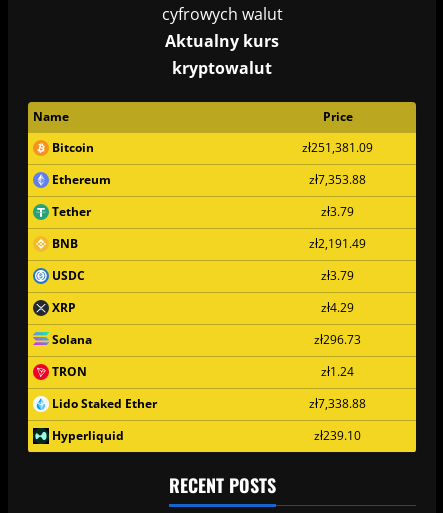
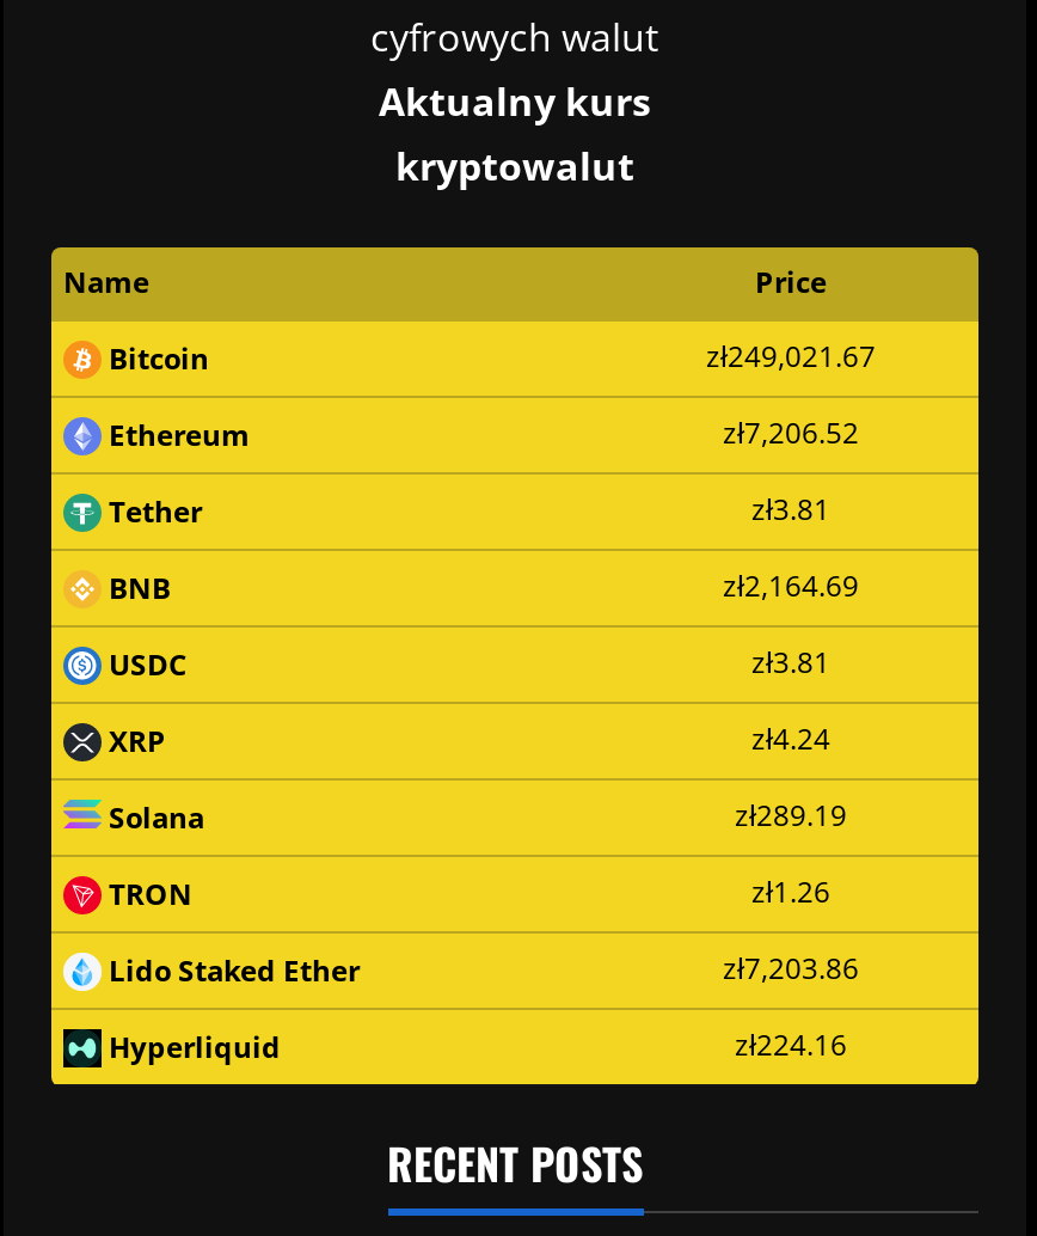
- zł251,381.09
+ zł249,021.67

- zł7,353.88
+ zł7,206.52

- zł3.79
+ zł3.81

- zł2,191.49
+ zł2,164.69

- zł3.79
+ zł3.81

- zł4.29
+ zł4.24

- zł296.73
+ zł289.19

- zł1.24
+ zł1.26

- zł7,338.88
+ zł7,203.86

- zł239.10
+ zł224.16
